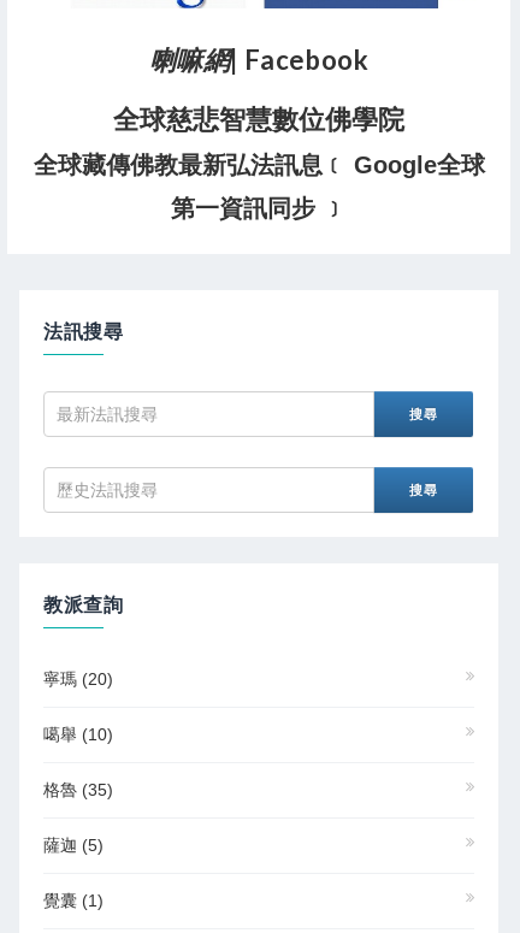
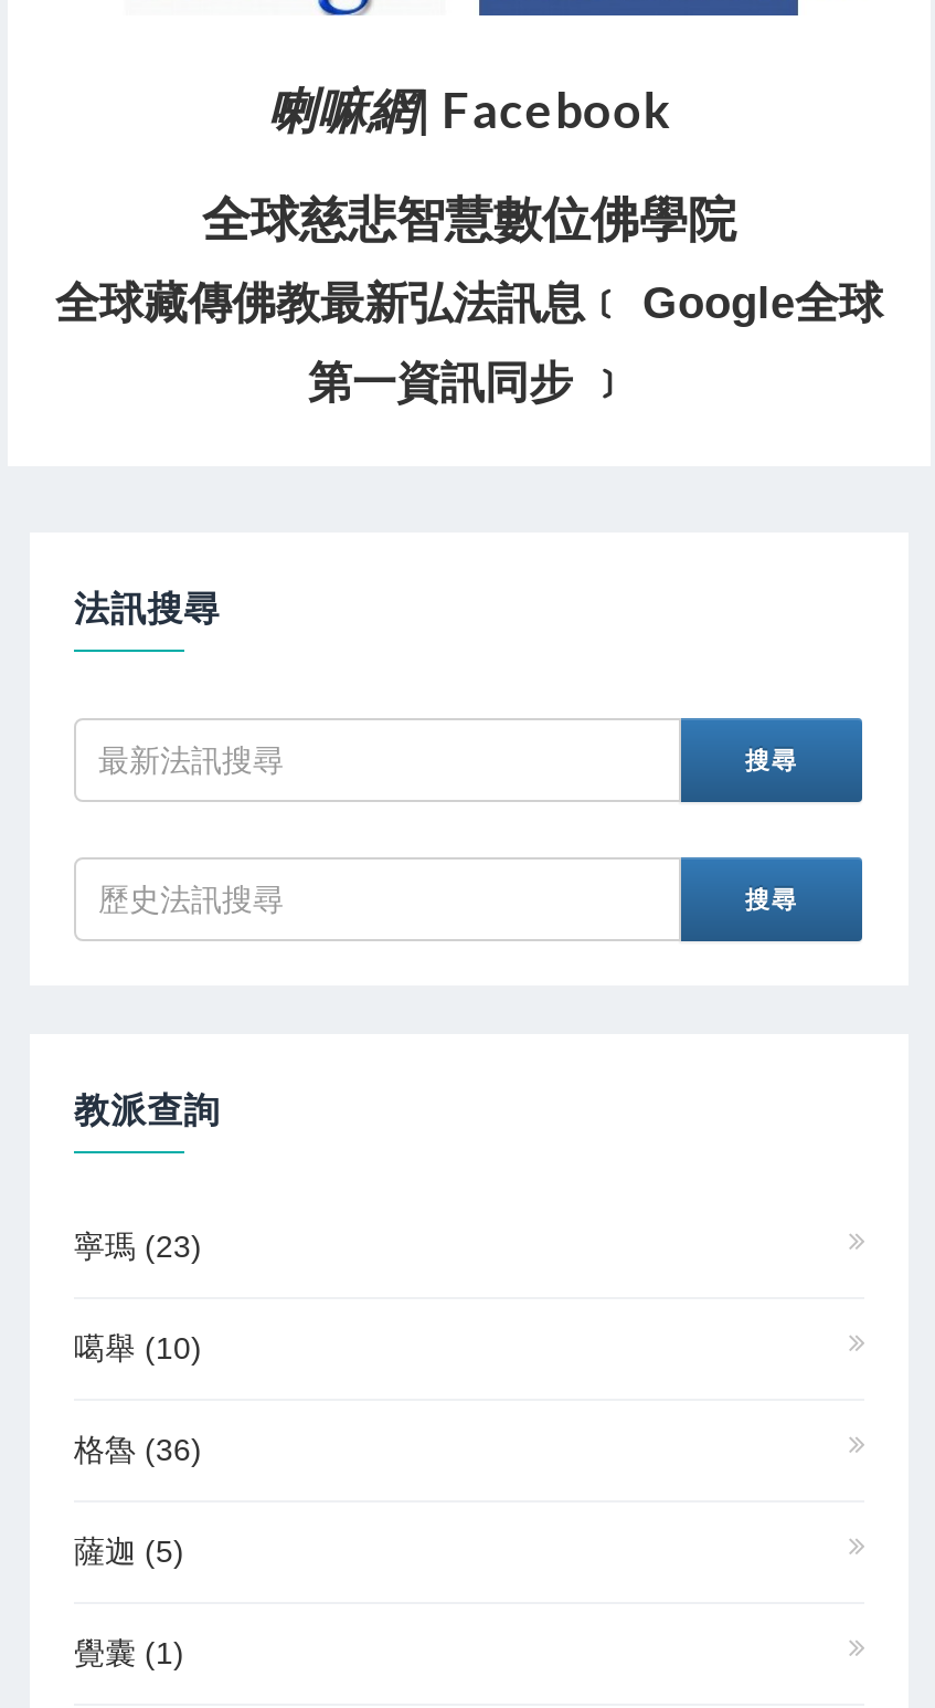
- 寧瑪(20)
+ 寧瑪(23)

- 格魯(35)
+ 格魯(36)
